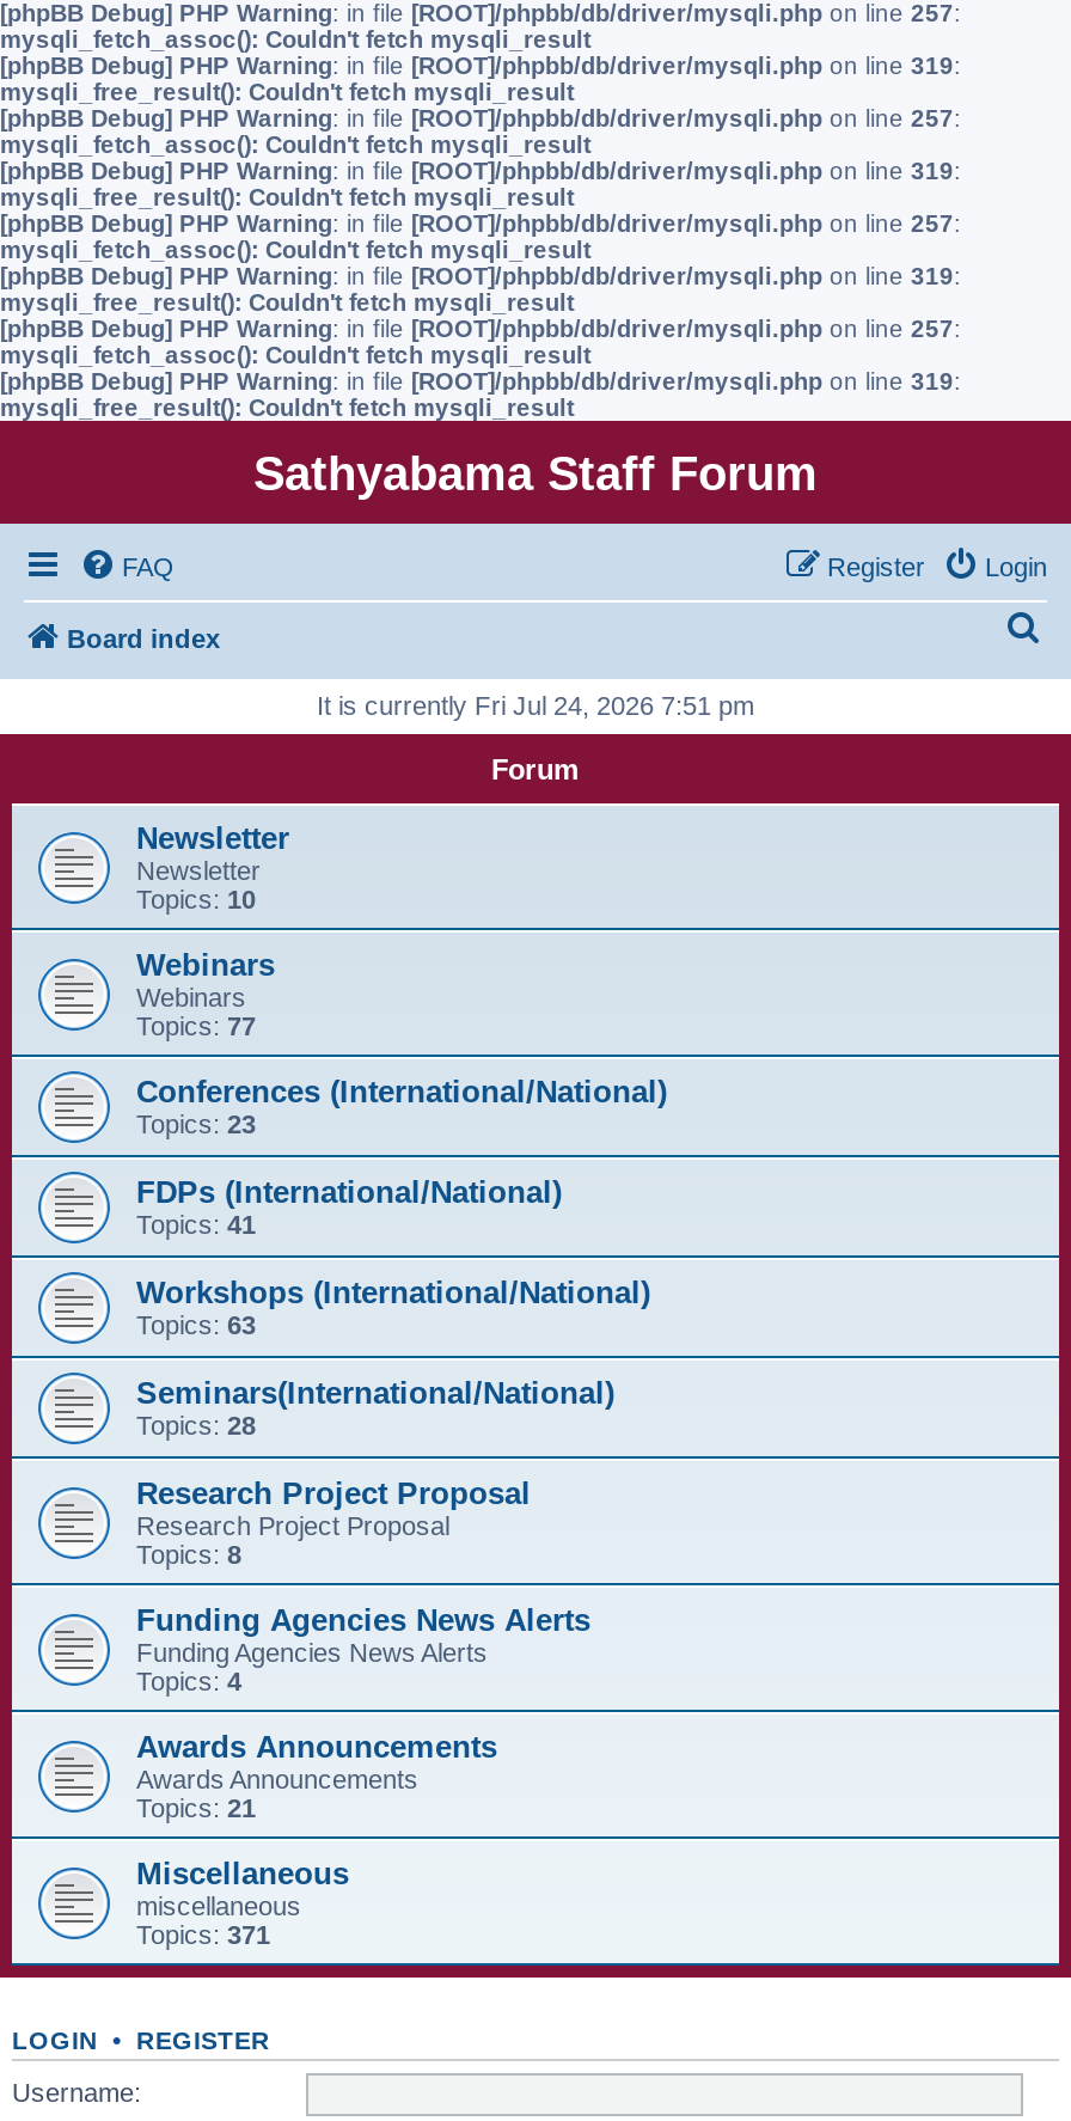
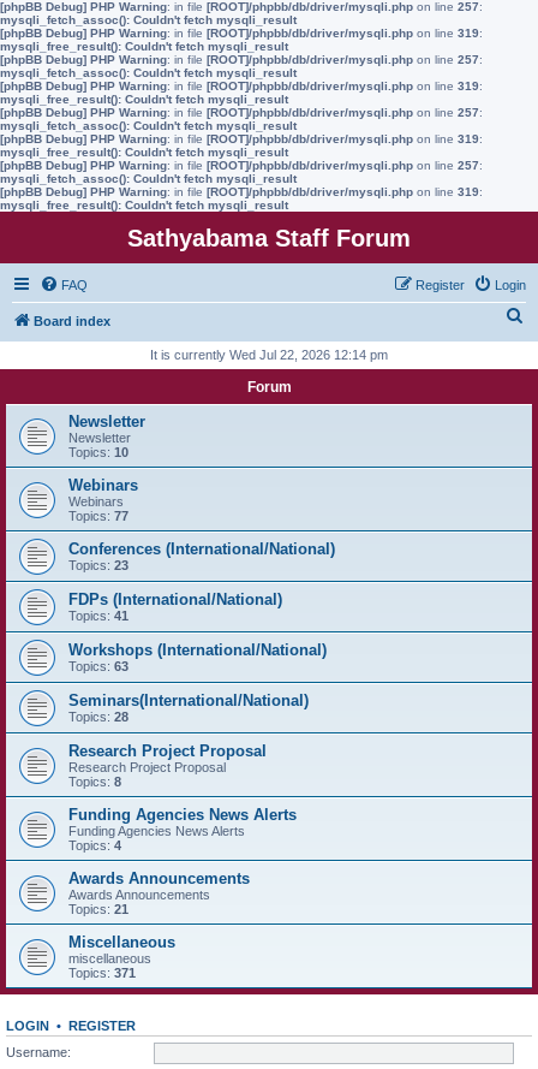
- It is currently Fri Jul 24, 2026 7:51 pm
+ It is currently Wed Jul 22, 2026 12:14 pm
